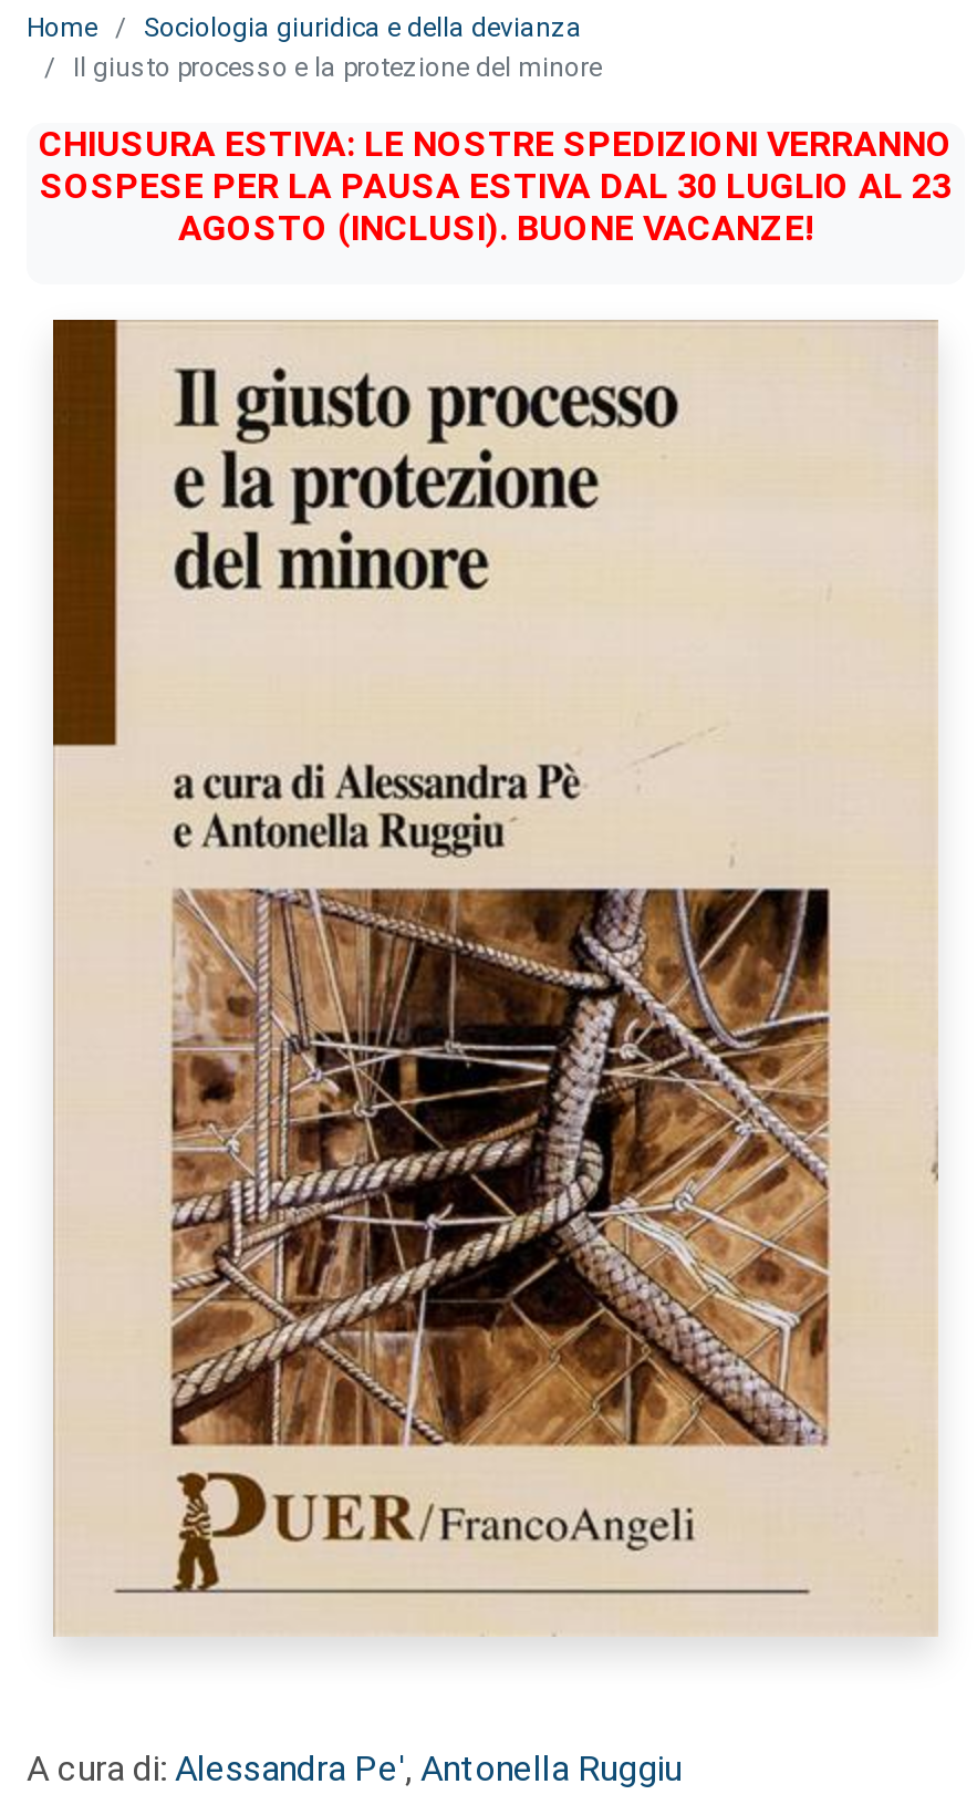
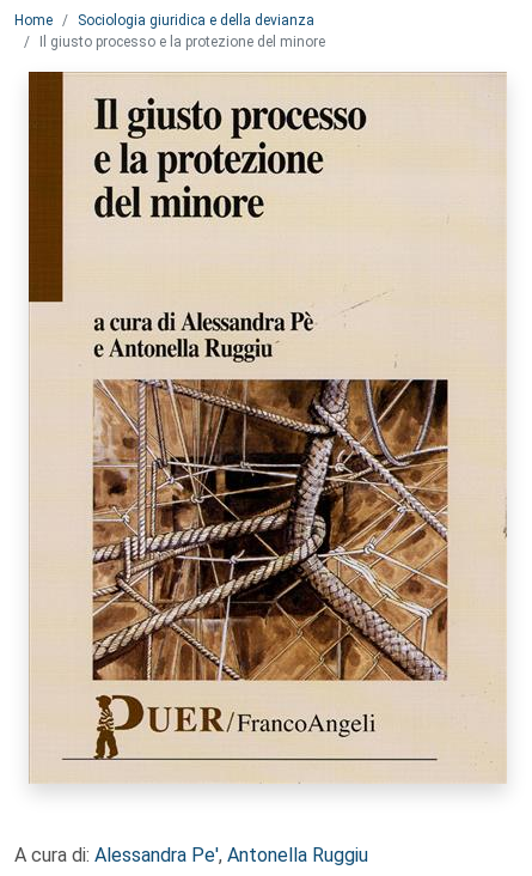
- CHIUSURA ESTIVA: LE NOSTRE SPEDIZIONI VERRANNO
- SOSPESE PER LA PAUSA ESTIVA DAL 30 LUGLIO AL 23
- AGOSTO (INCLUSI). BUONE VACANZE!
